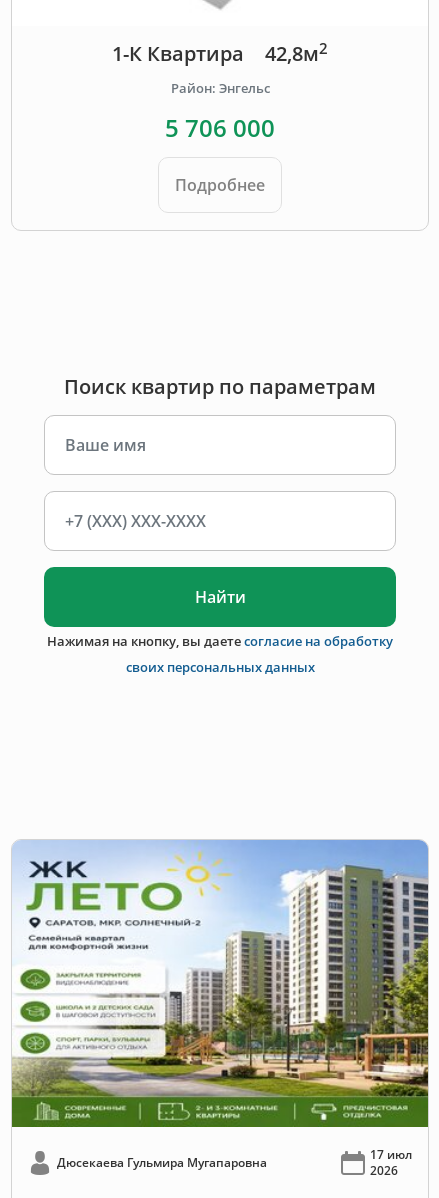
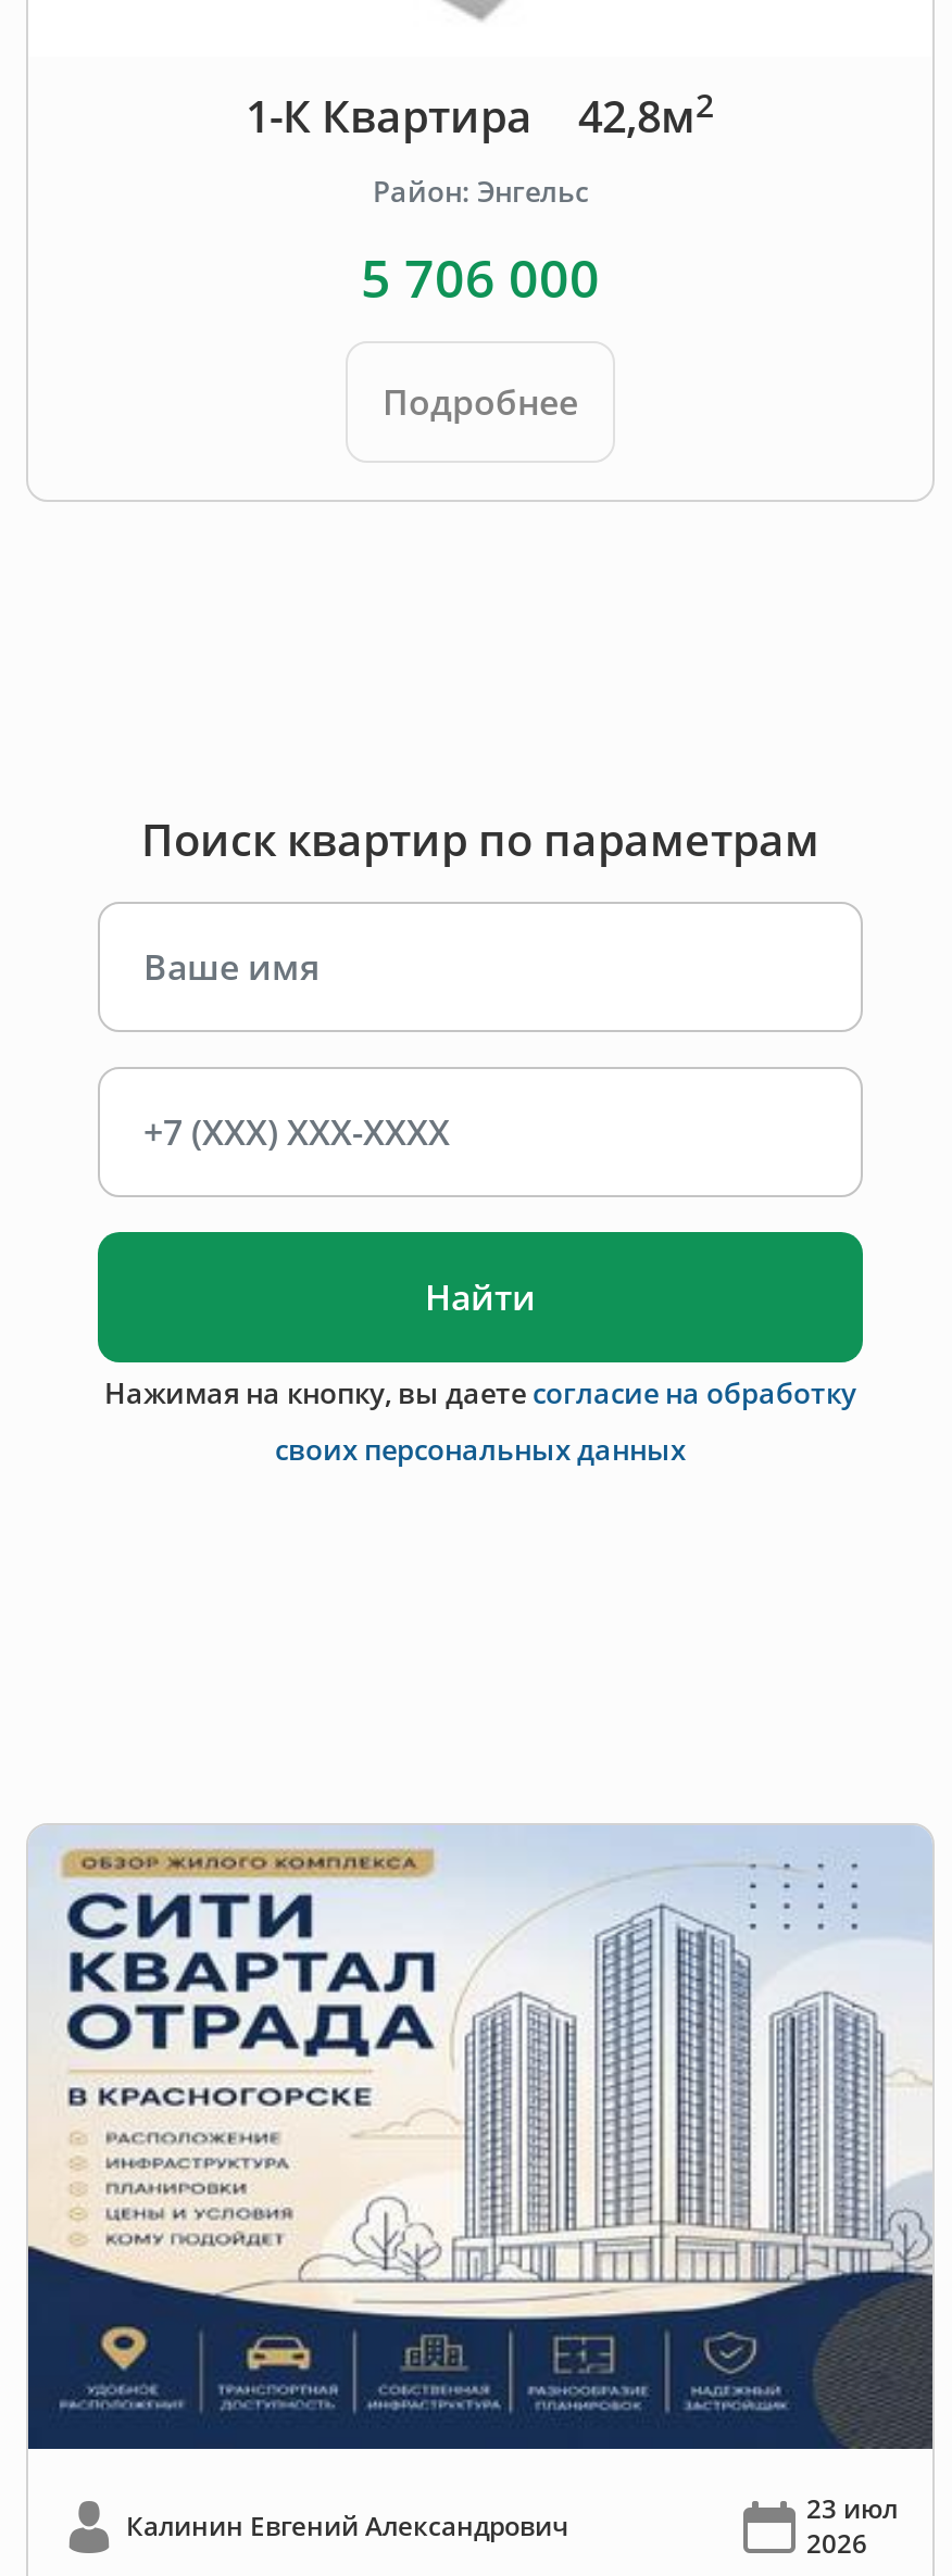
- [image]
- Дюсекаева Гульмира Мугапаровна
- 17 июл
+ [image]
+ Калинин Евгений Александрович
+ 23 июл
